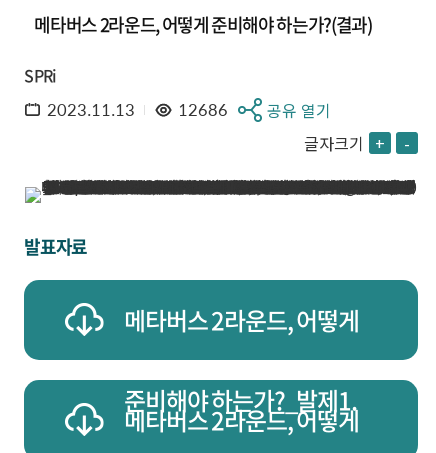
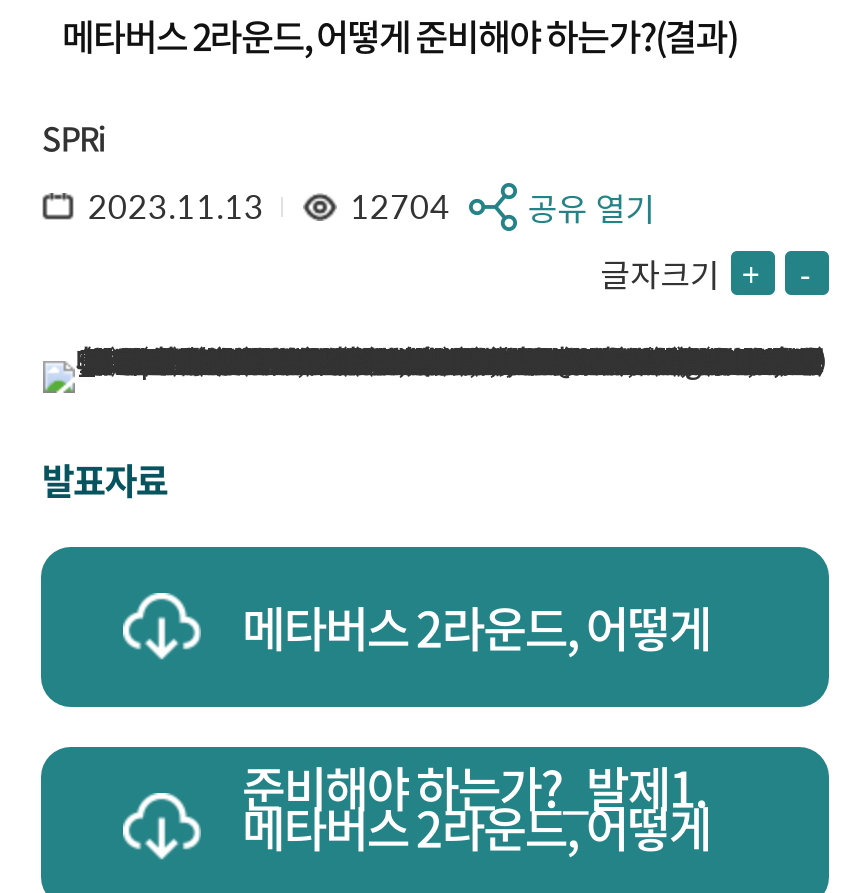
- 2023.11.13 12686 공유 열기
+ 2023.11.13 12704 공유 열기
